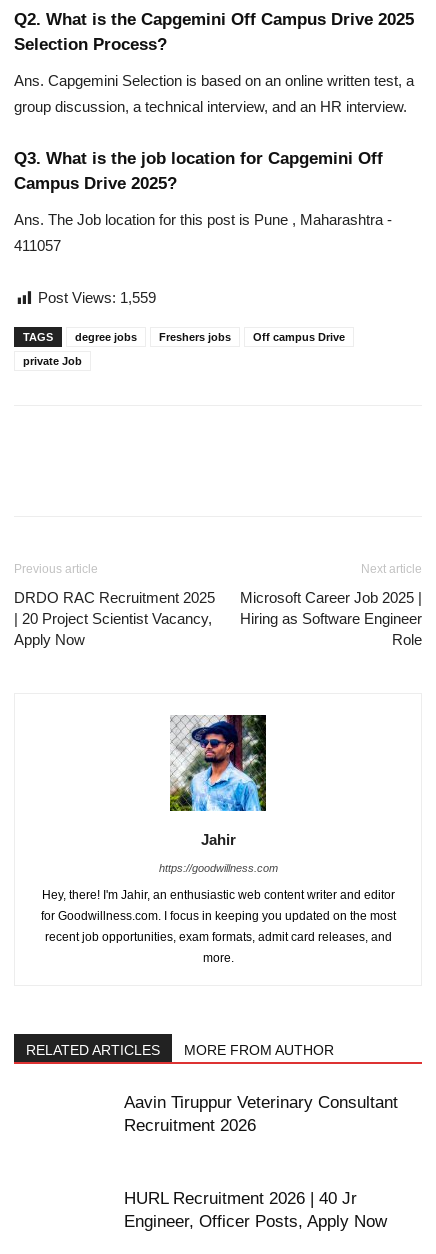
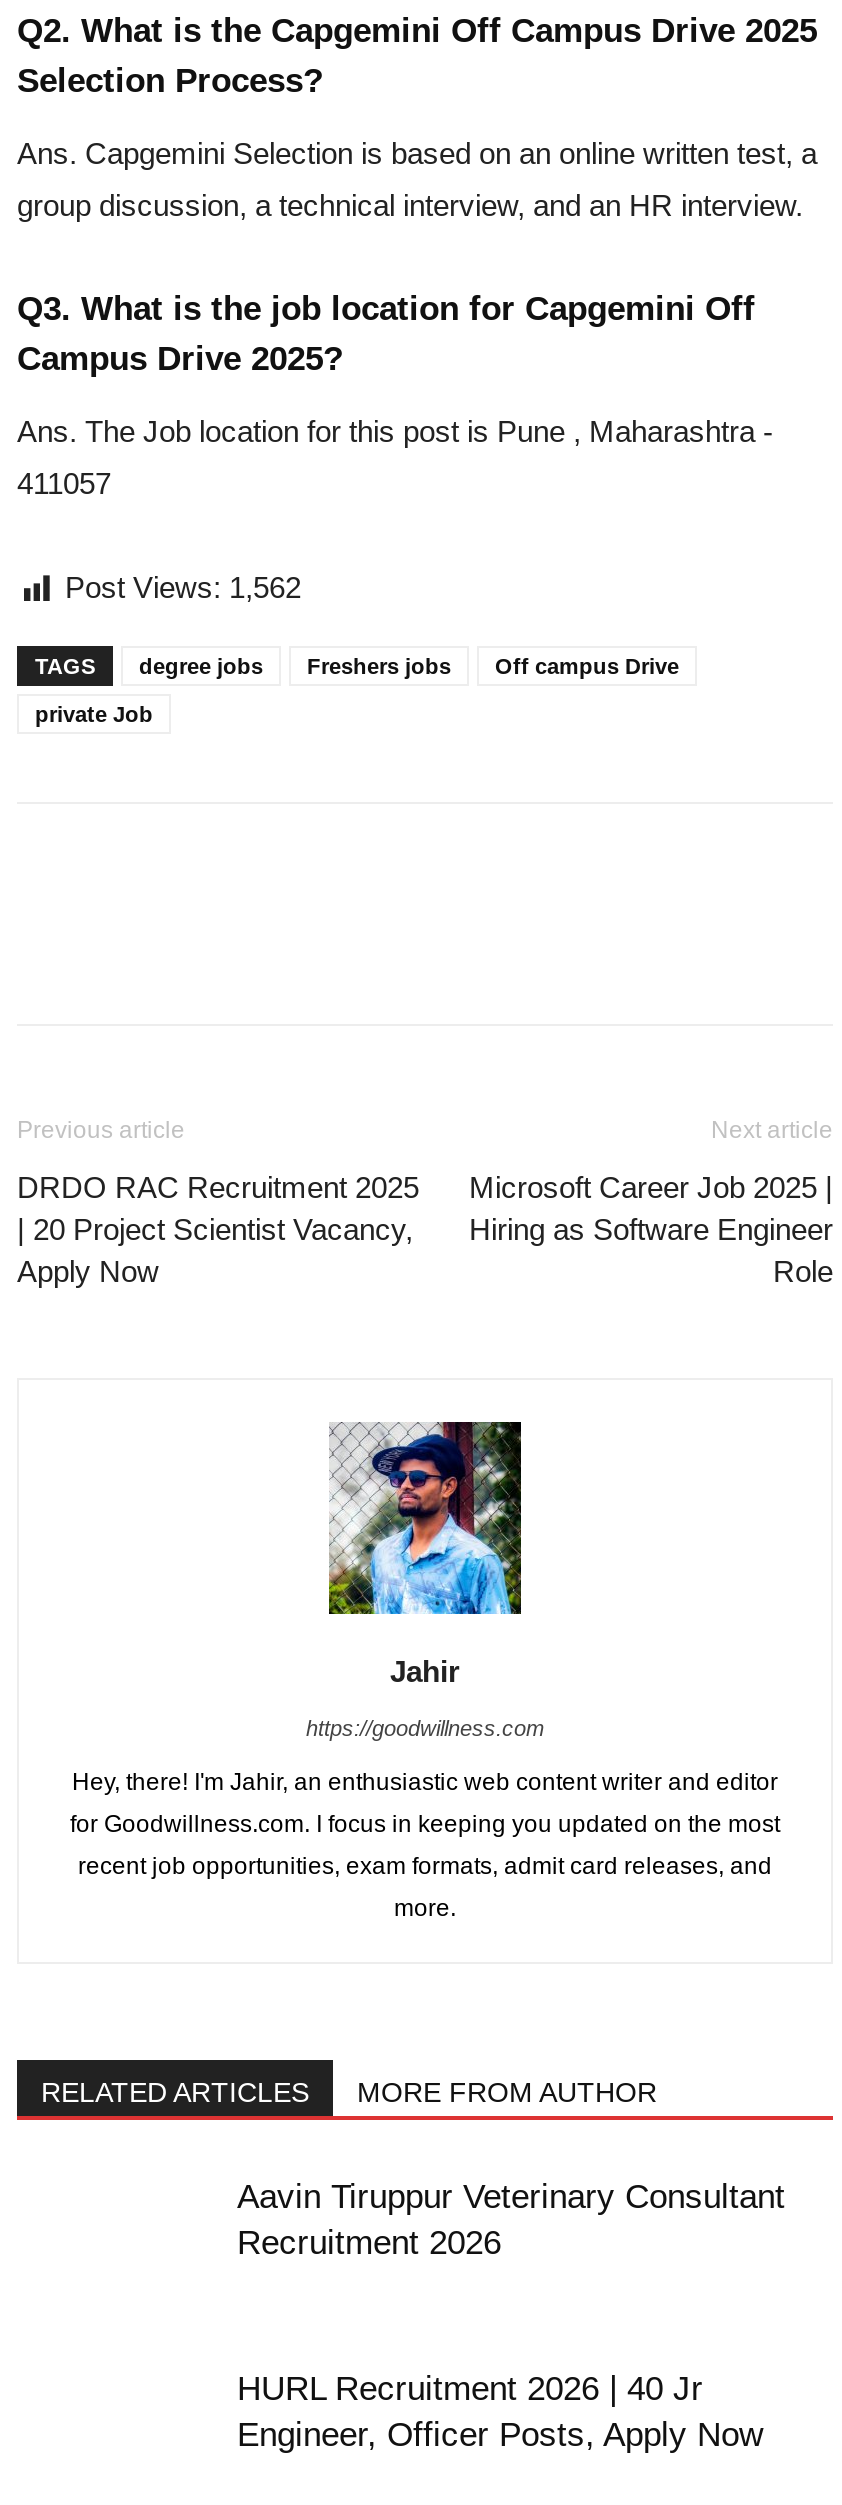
- Post Views: 1,559
+ Post Views: 1,562
